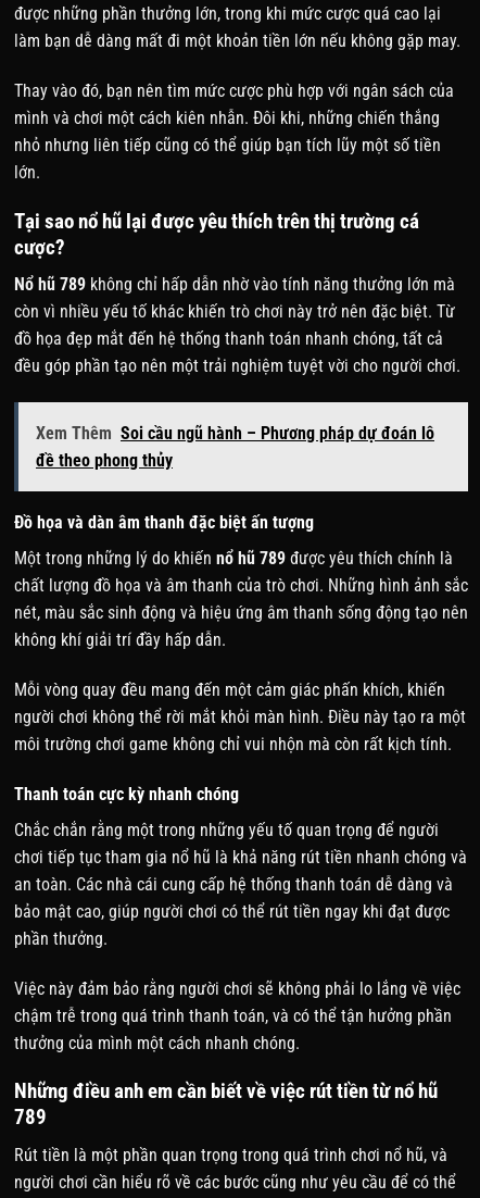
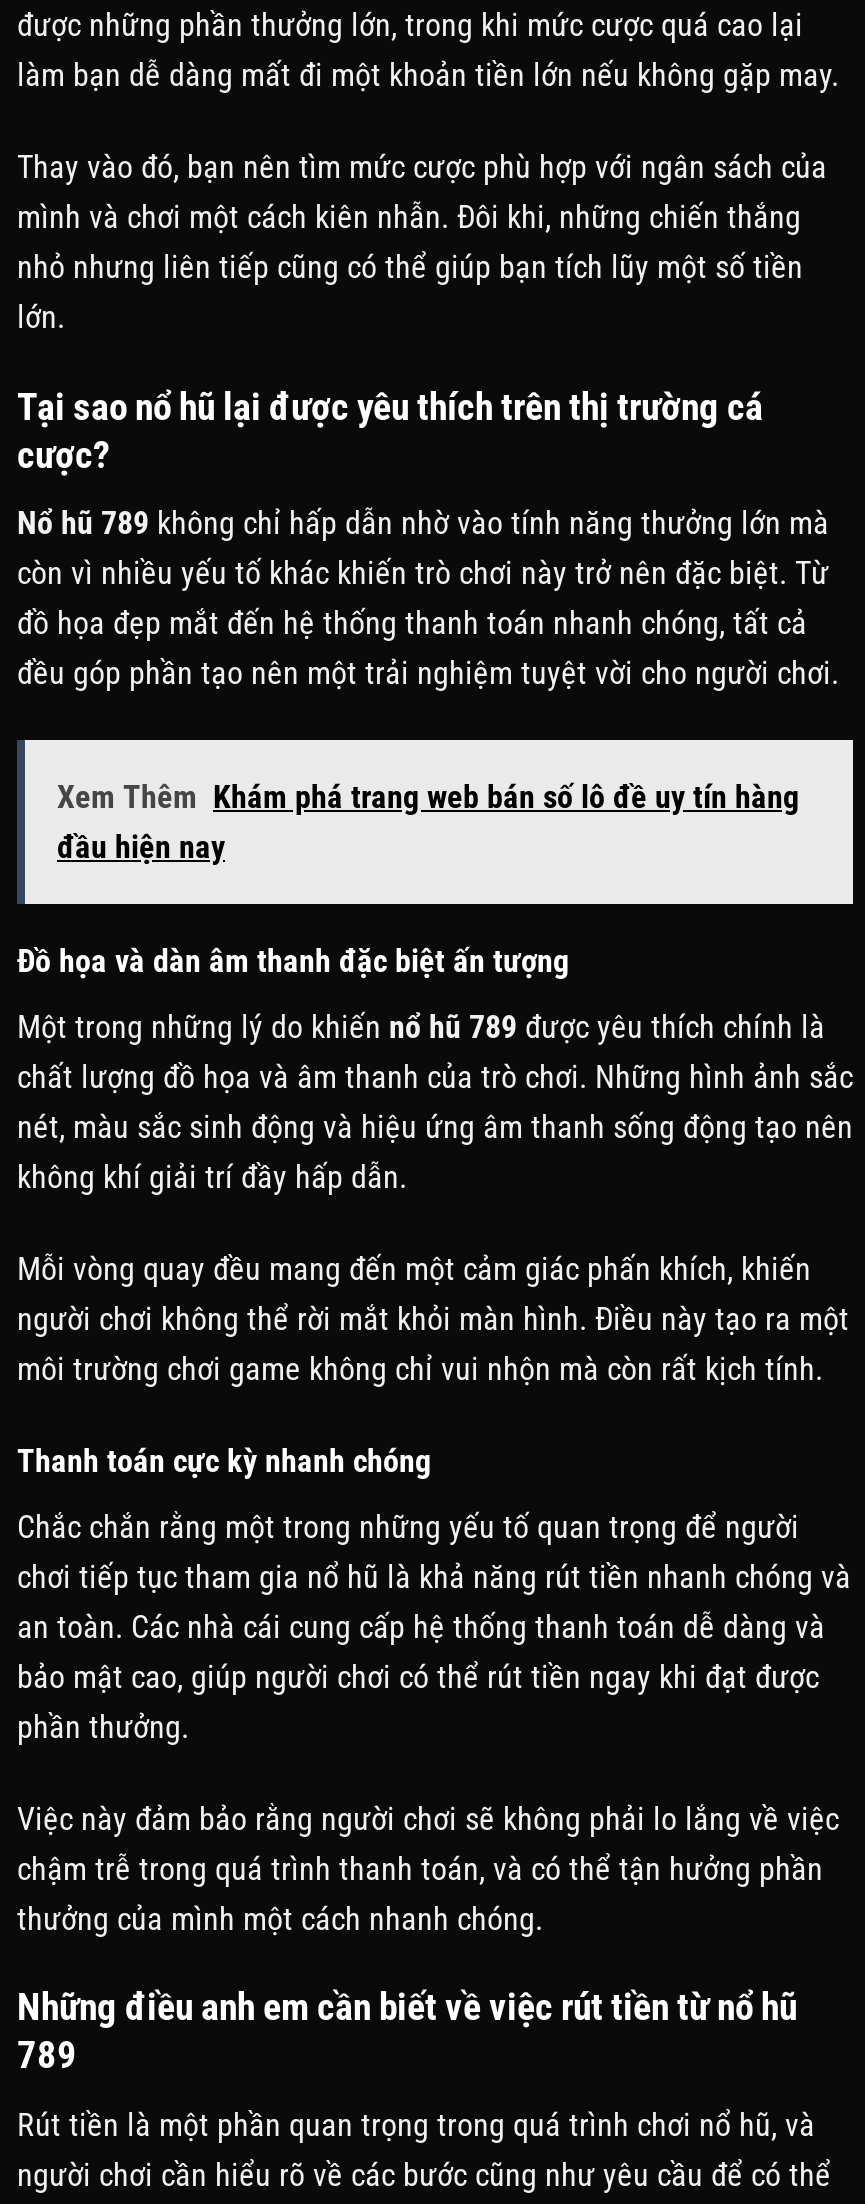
- Xem Thêm Soi cầu ngũ hành – Phương pháp dự đoán lô
- đề theo phong thủy
+ Xem Thêm Khám phá trang web bán số lô đề uy tín hàng
+ đầu hiện nay
